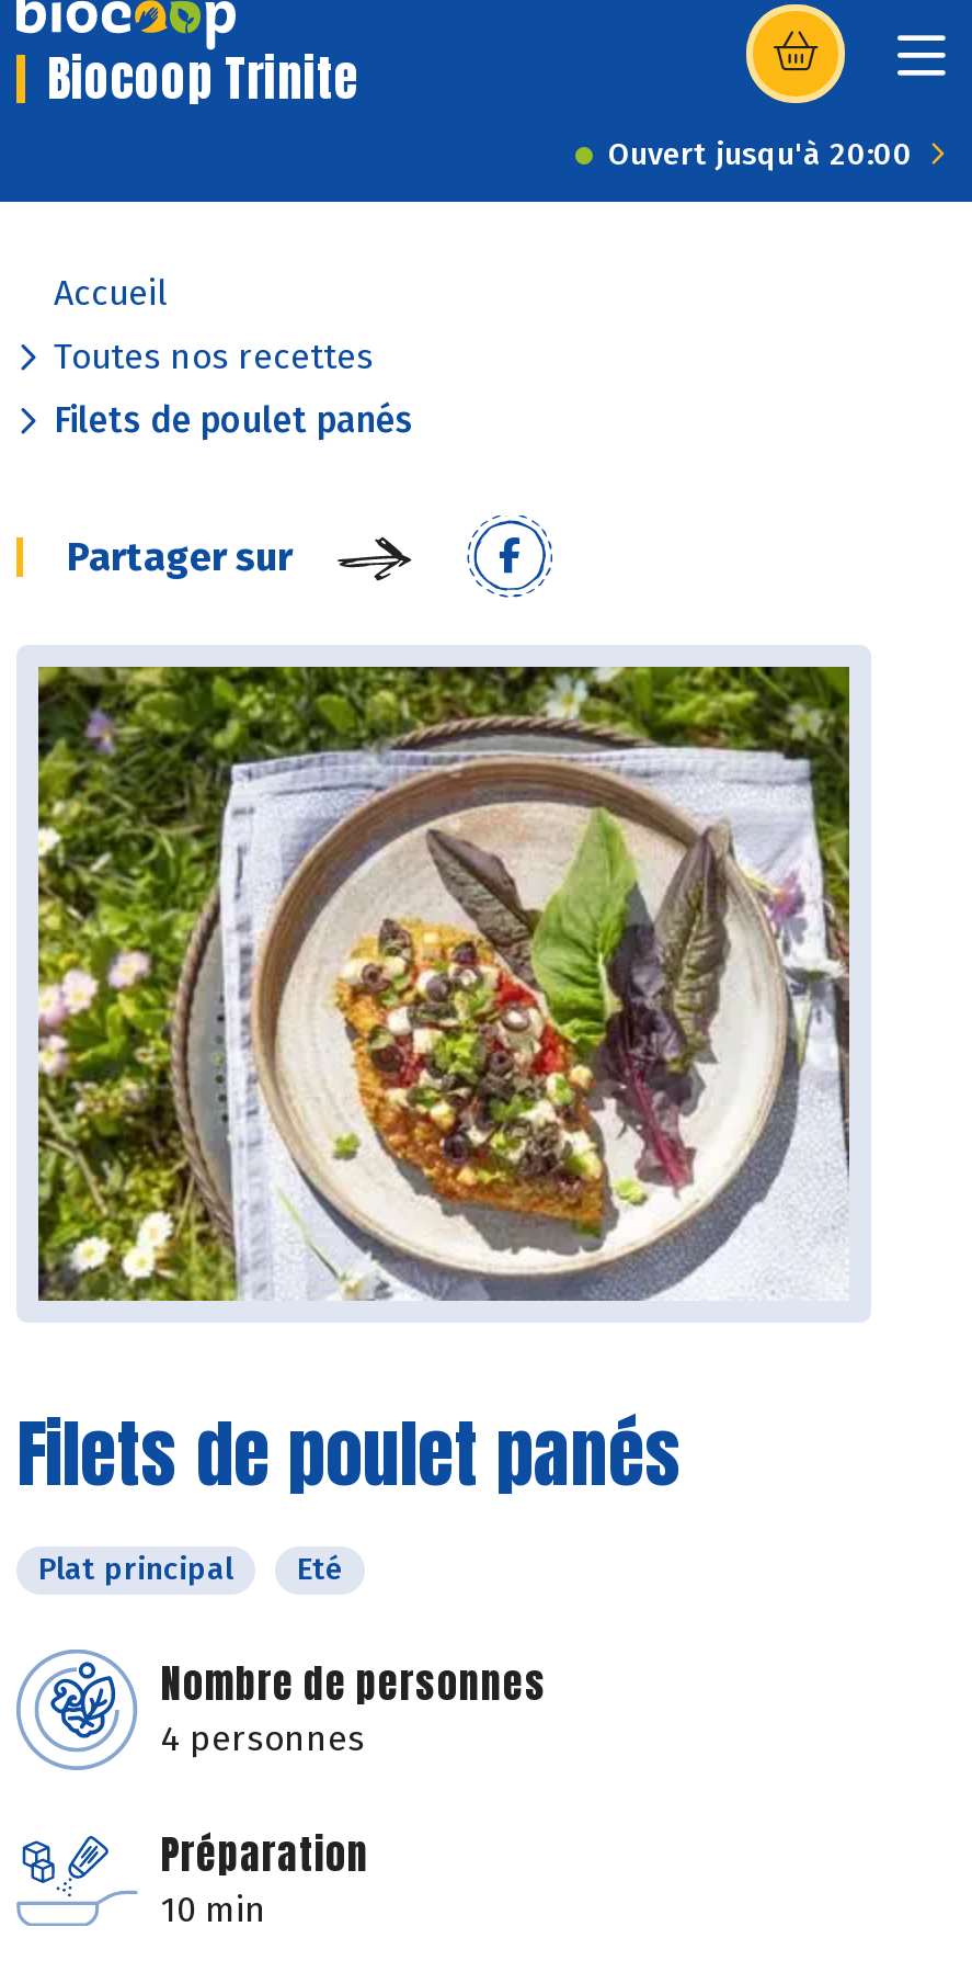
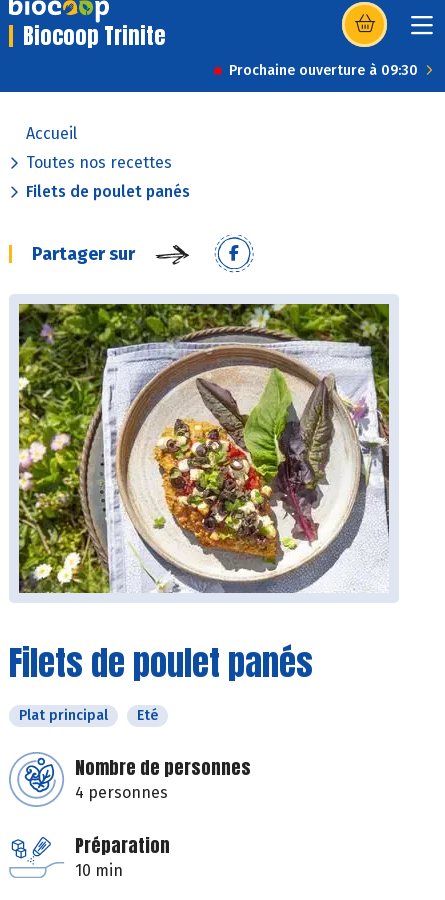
- Ouvert jusqu'à 20:00
+ Prochaine ouverture à 09:30
